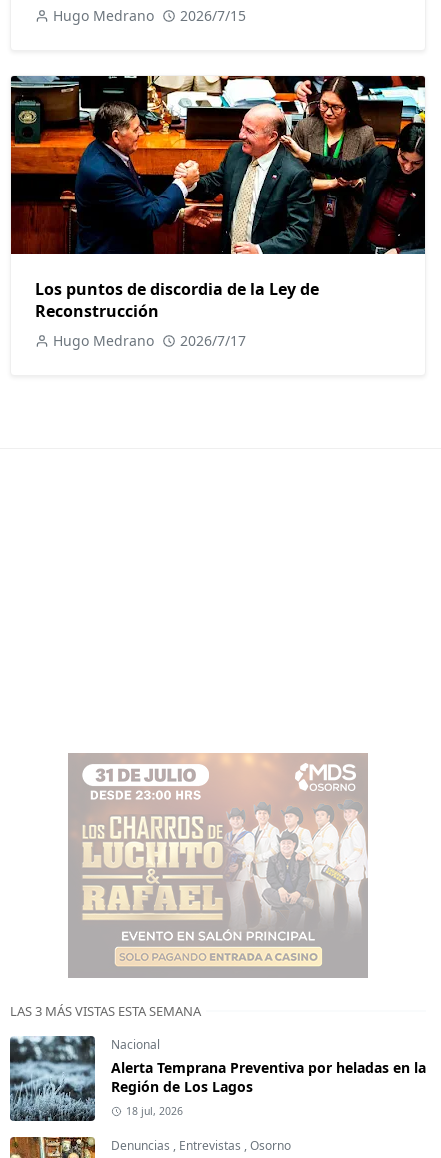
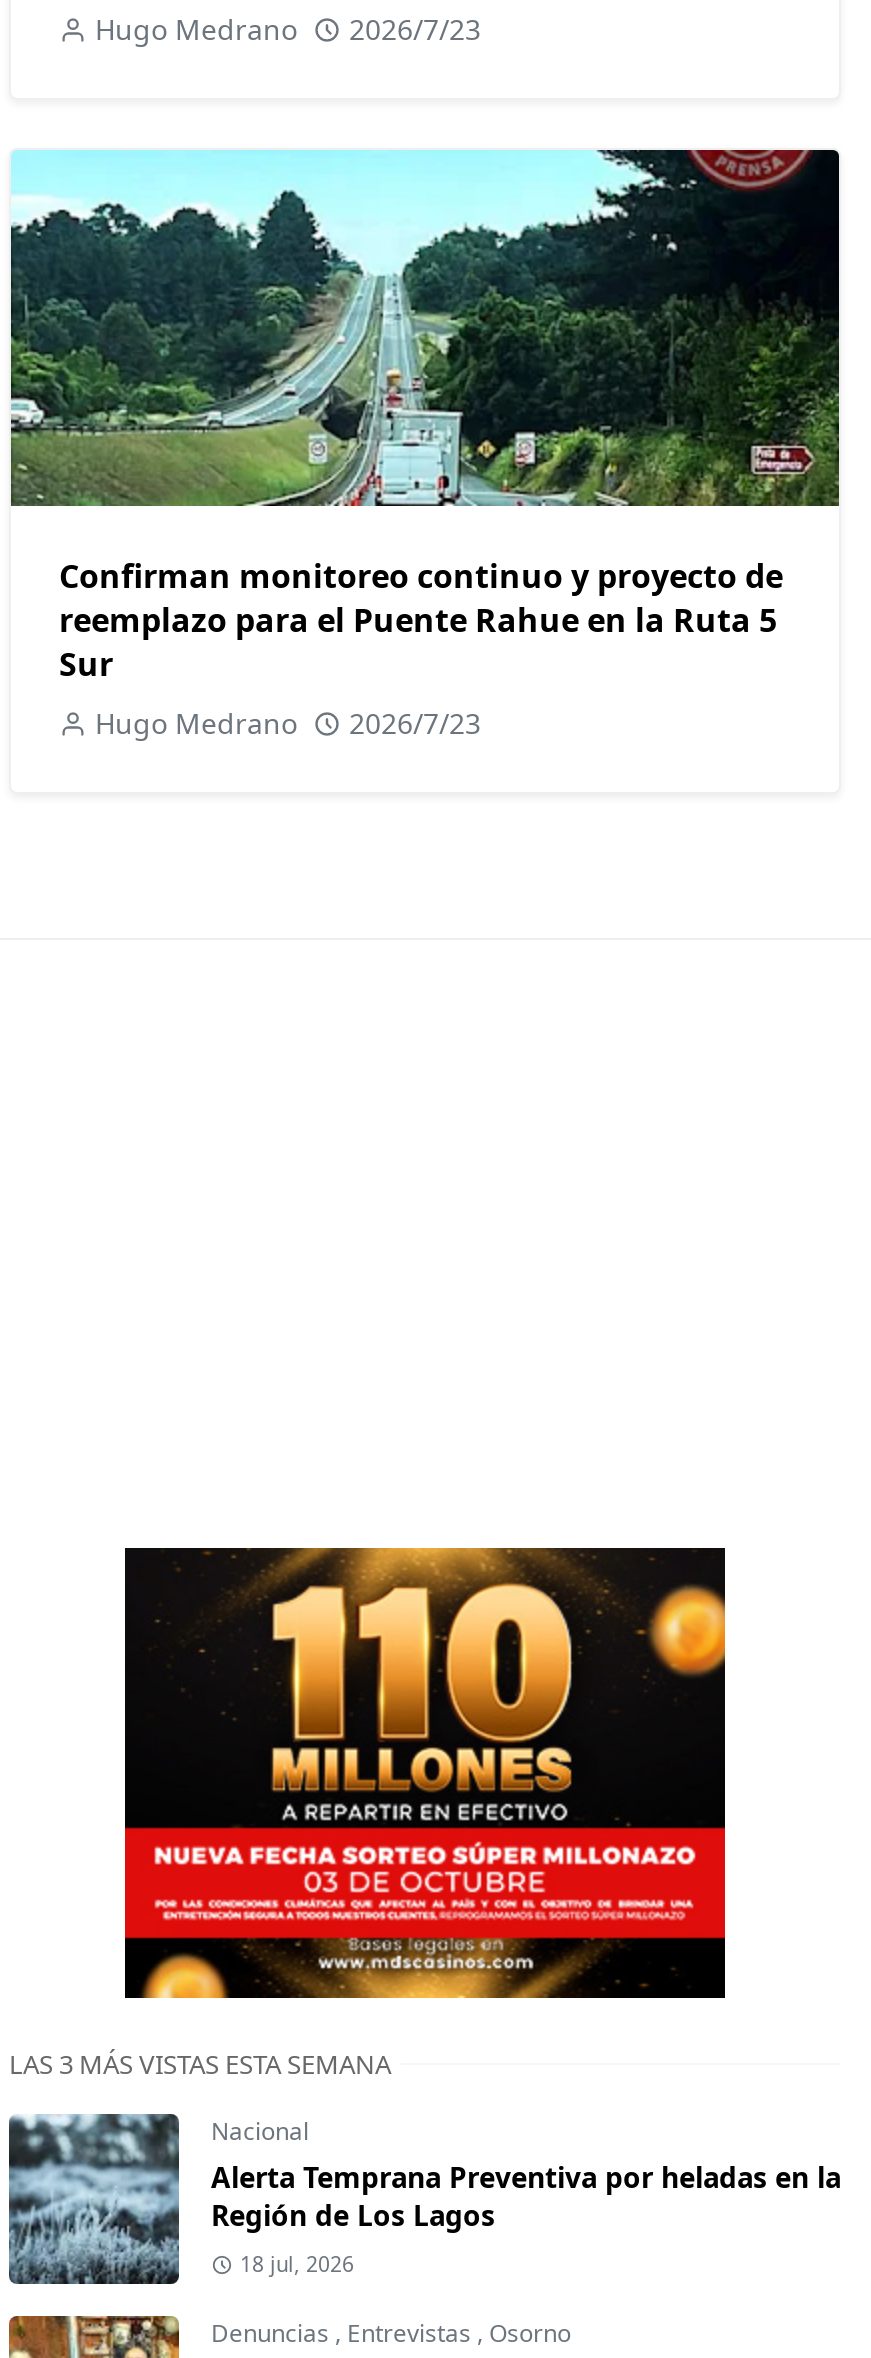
- Hugo Medrano 2026/7/15
+ Hugo Medrano 2026/7/23

- [image]
- Los puntos de discordia de la Ley de
- Reconstrucción
+ [image]
+ Confirman monitoreo continuo y proyecto de
+ reemplazo para el Puente Rahue en la Ruta 5
+ Sur

- Hugo Medrano 2026/7/17
+ Hugo Medrano 2026/7/23

- [image]
+ [image]
